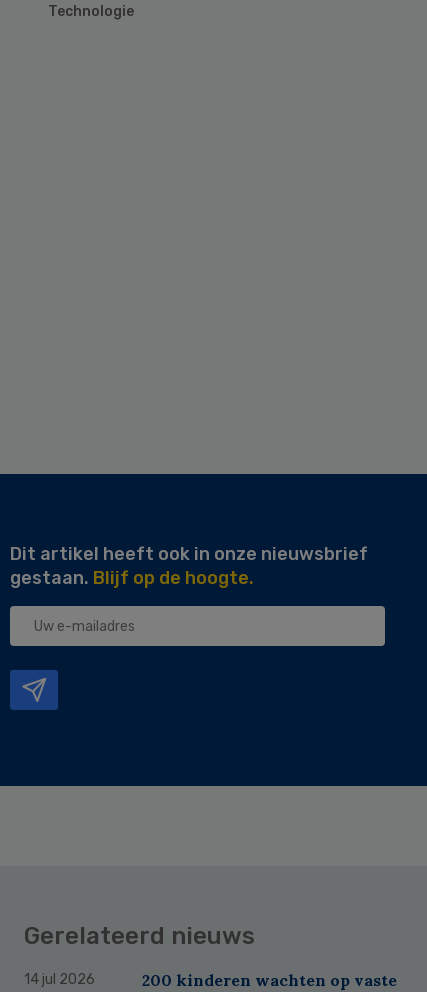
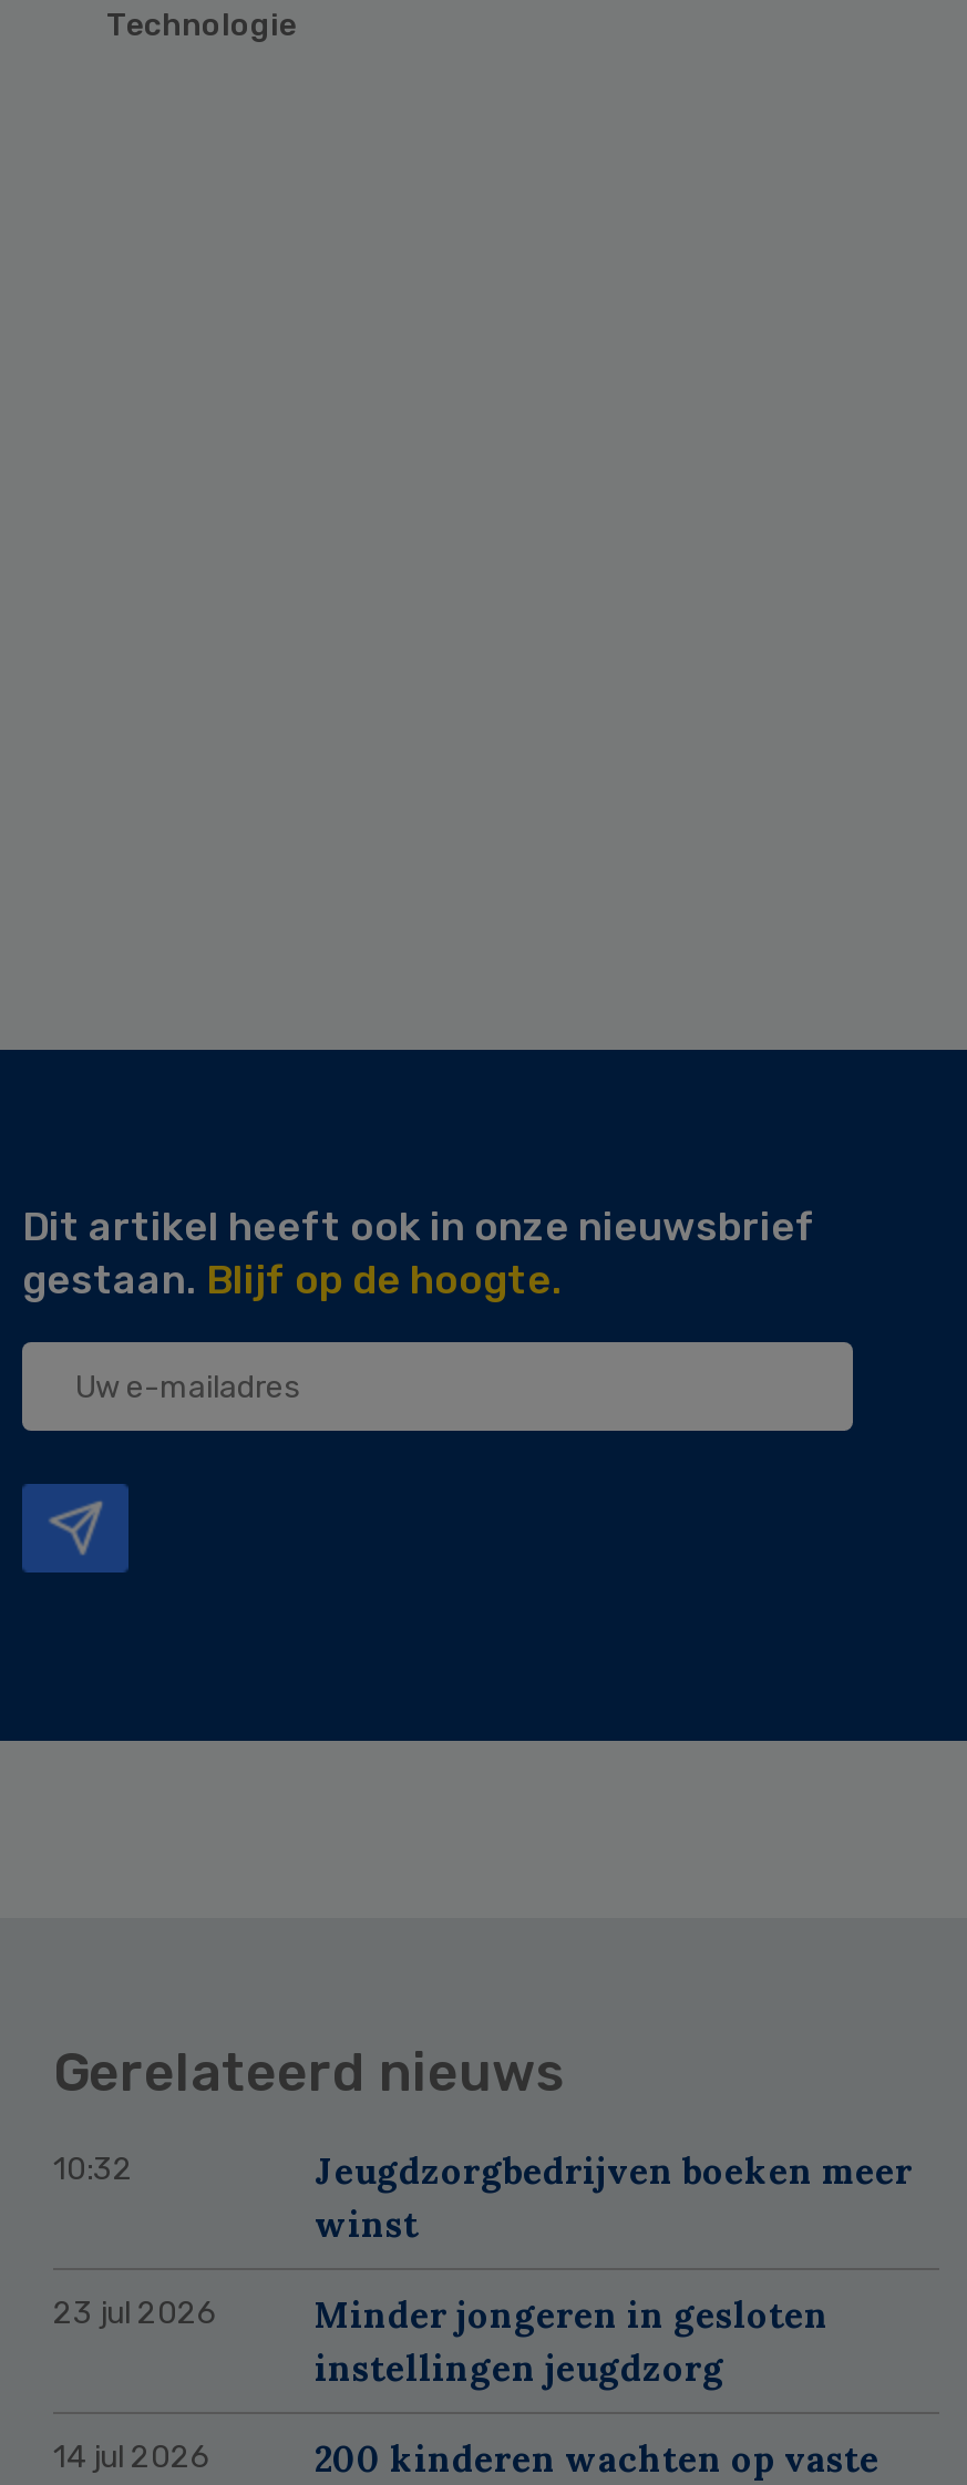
+ 10:32
+ Jeugdzorgbedrijven boeken meer
+ winst
+ 23 jul 2026
+ Minder jongeren in gesloten
+ instellingen jeugdzorg
